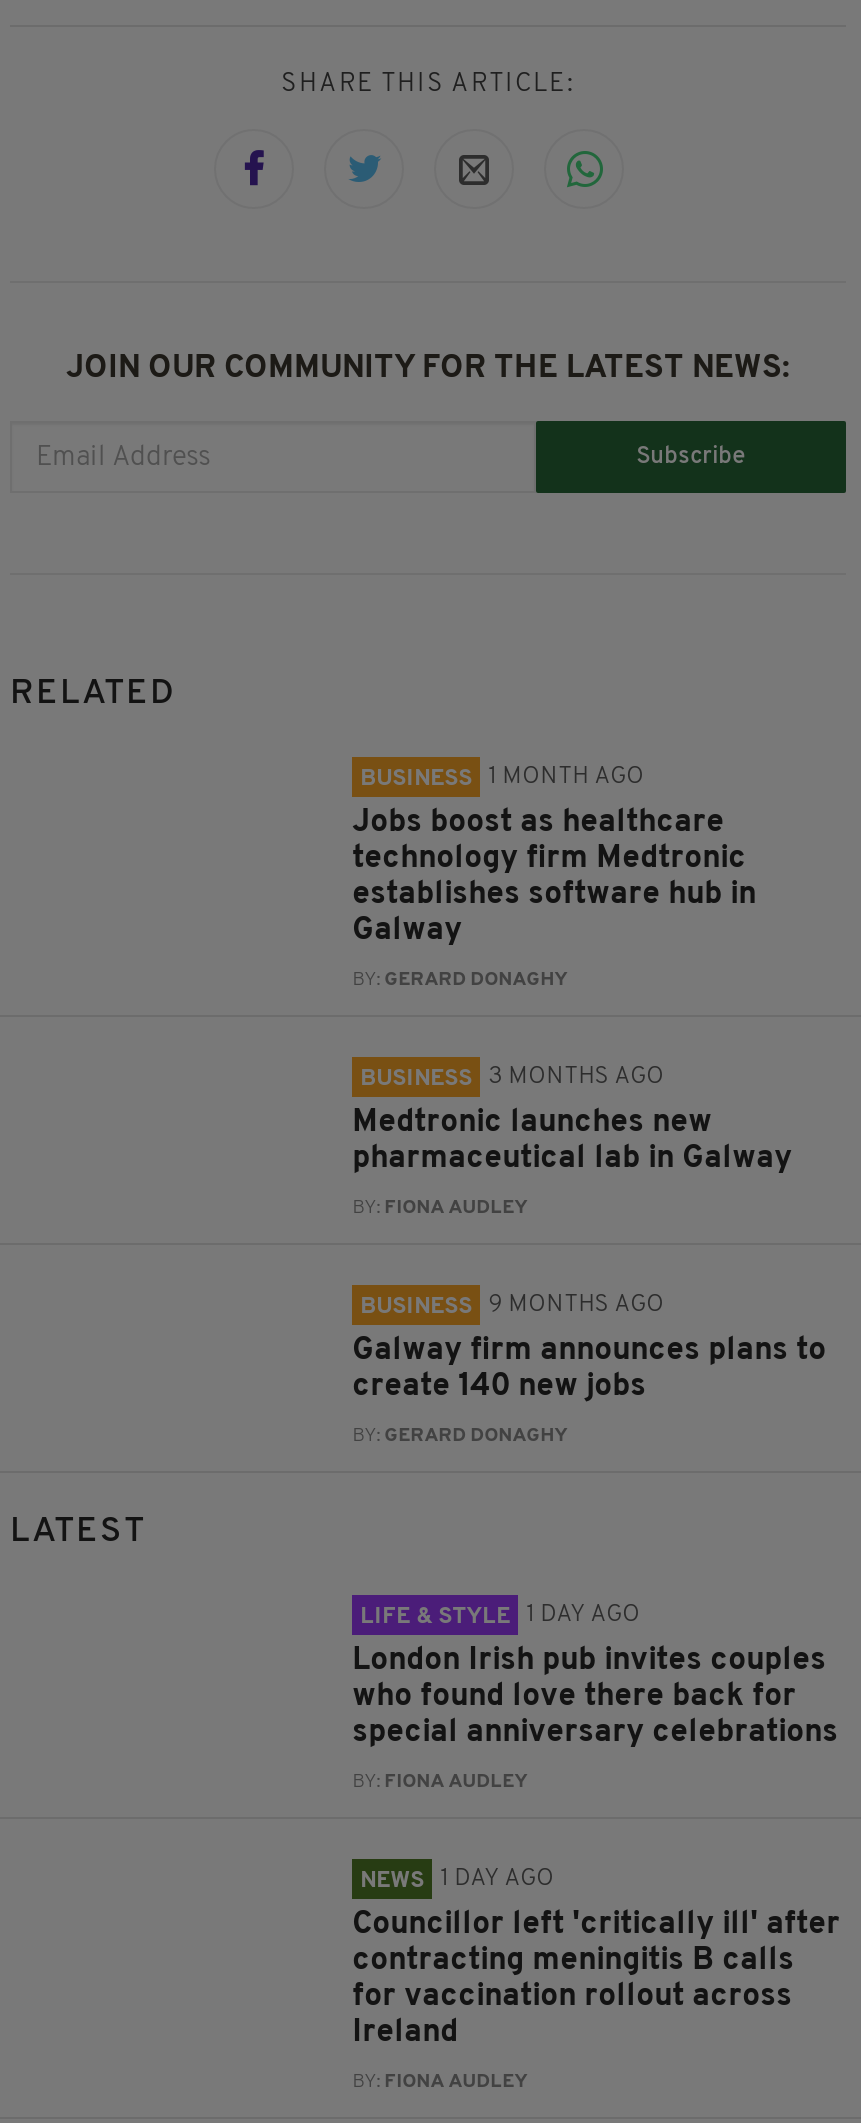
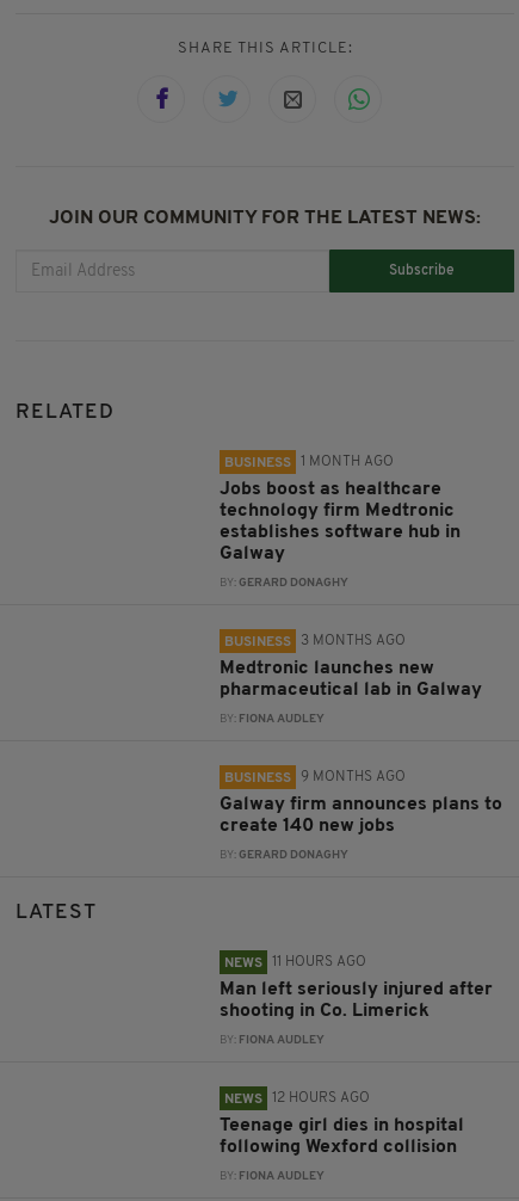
- LIFE & STYLE
- 1 DAY AGO
+ NEWS
+ 11 HOURS AGO

- London Irish pub invites couples
- who found love there back for
- special anniversary celebrations
+ Man left seriously injured after
+ shooting in Co. Limerick

- NEWS 1 DAY AGO
+ NEWS 12 HOURS AGO

- Councillor left 'critically ill' after
- contracting meningitis B calls
- for vaccination rollout across
- Ireland
+ Teenage girl dies in hospital
+ following Wexford collision
